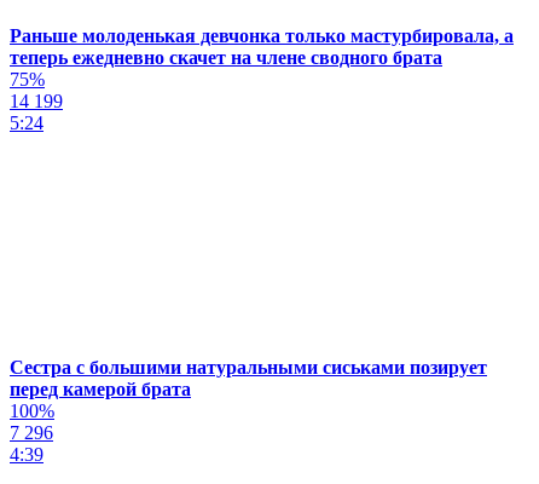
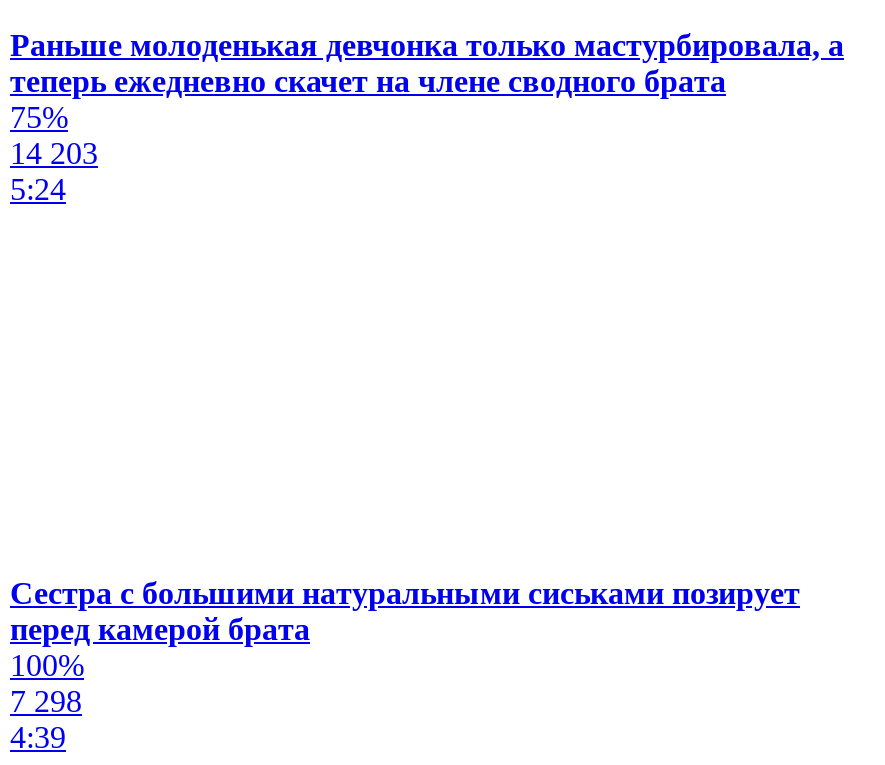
- 14 199
+ 14 203

- 7 296
+ 7 298
